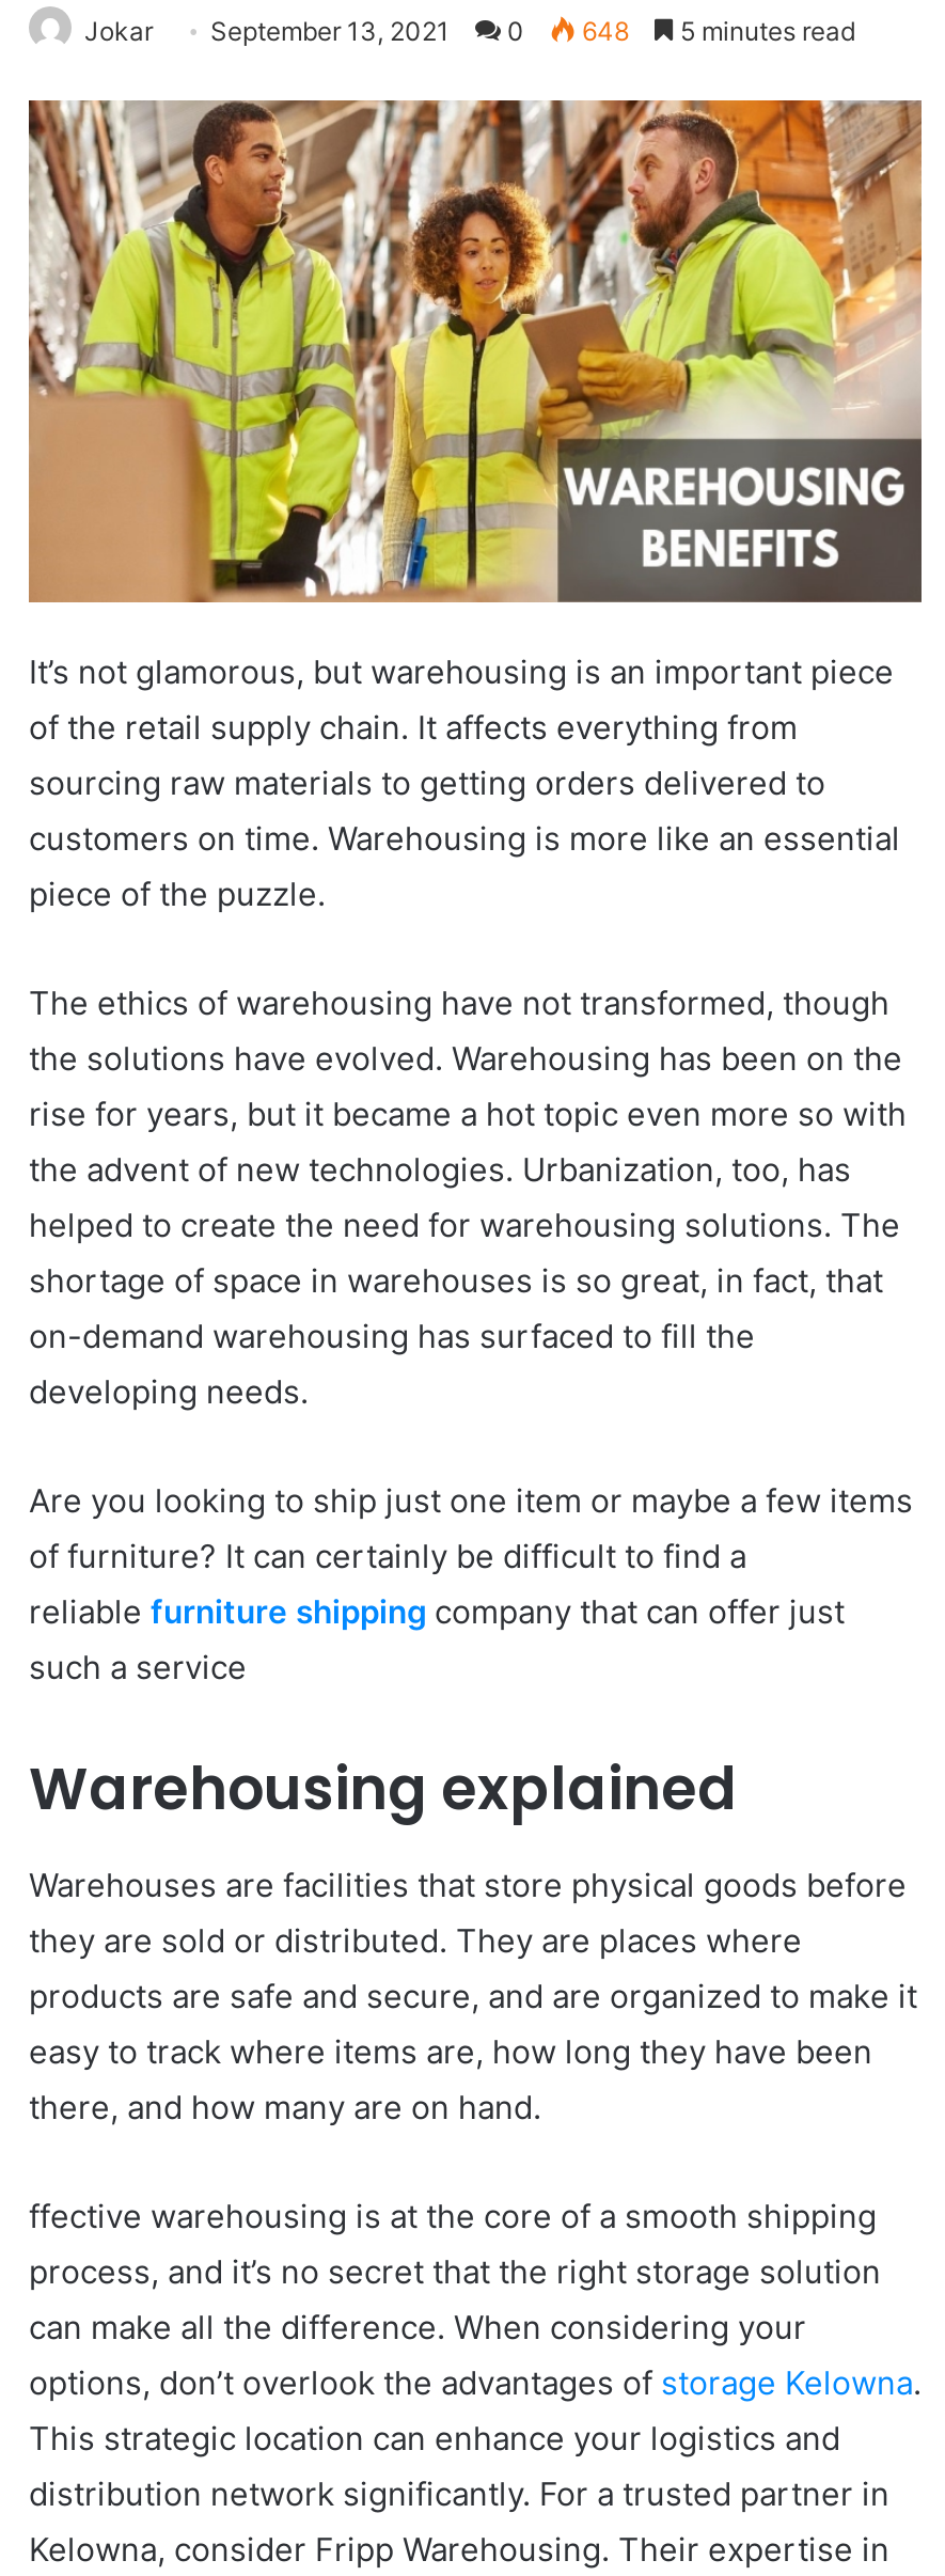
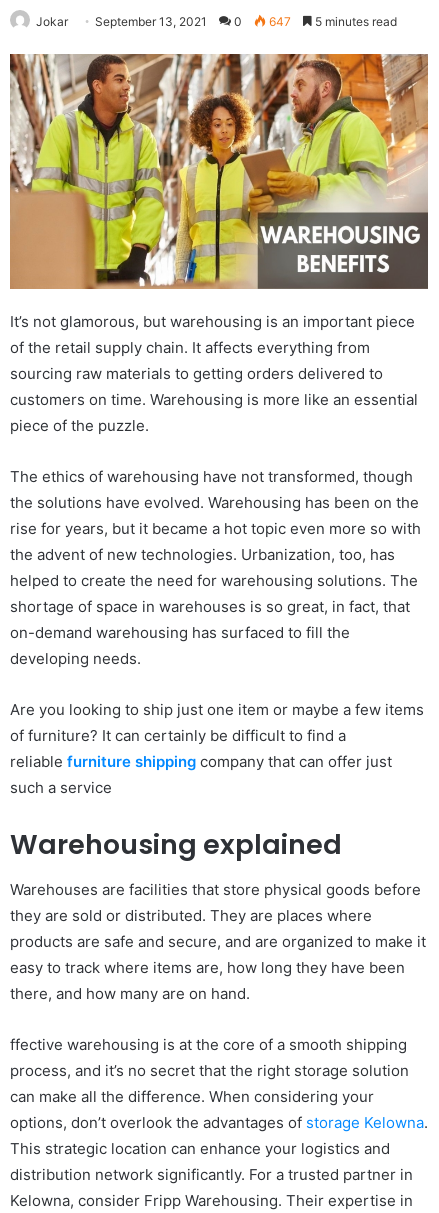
- Jokar September 13, 2021 0 648 5 minutes read
+ Jokar September 13, 2021 0 647 5 minutes read
